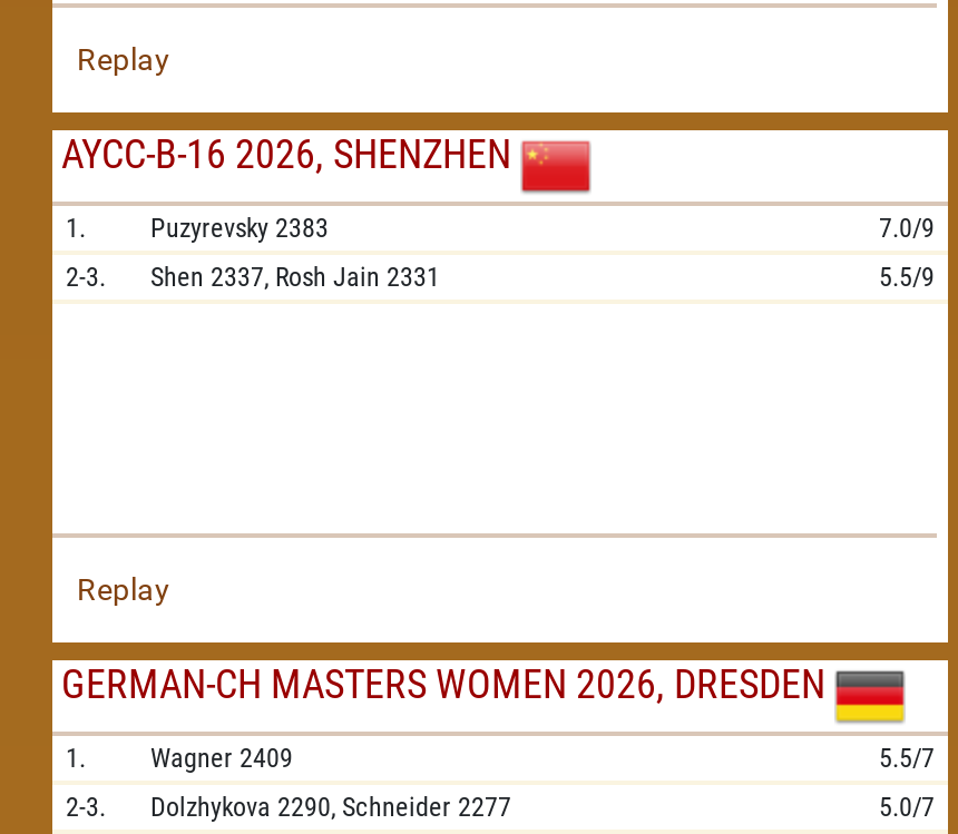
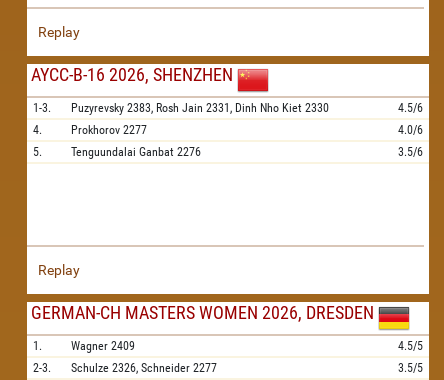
- 1.
- Puzyrevsky 2383
- 7.0/9
- 2-3.
- Shen 2337, Rosh Jain 2331
- 5.5/9
+ 1-3.
+ Puzyrevsky 2383, Rosh Jain 2331, Dinh Nho Kiet 2330
+ 4.5/6
+ 4.
+ Prokhorov 2277
+ 4.0/6
+ 5.
+ Tenguundalai Ganbat 2276
+ 3.5/6

- 5.5/7
+ 4.5/5

- Dolzhykova 2290, Schneider 2277
+ Schulze 2326, Schneider 2277

- 5.0/7
+ 3.5/5
